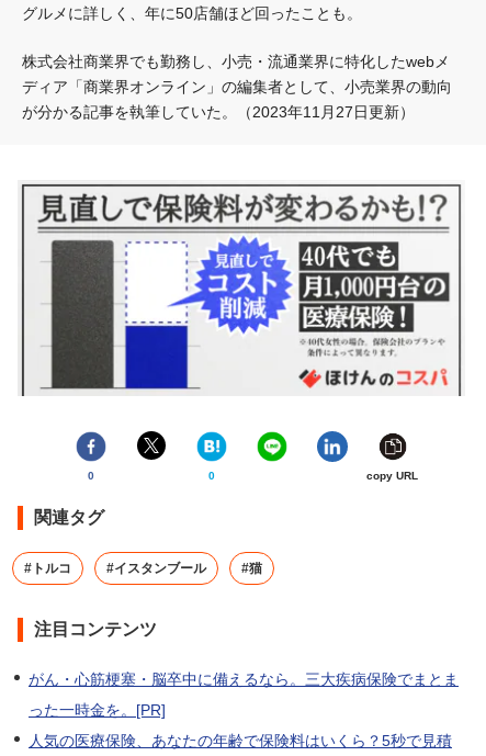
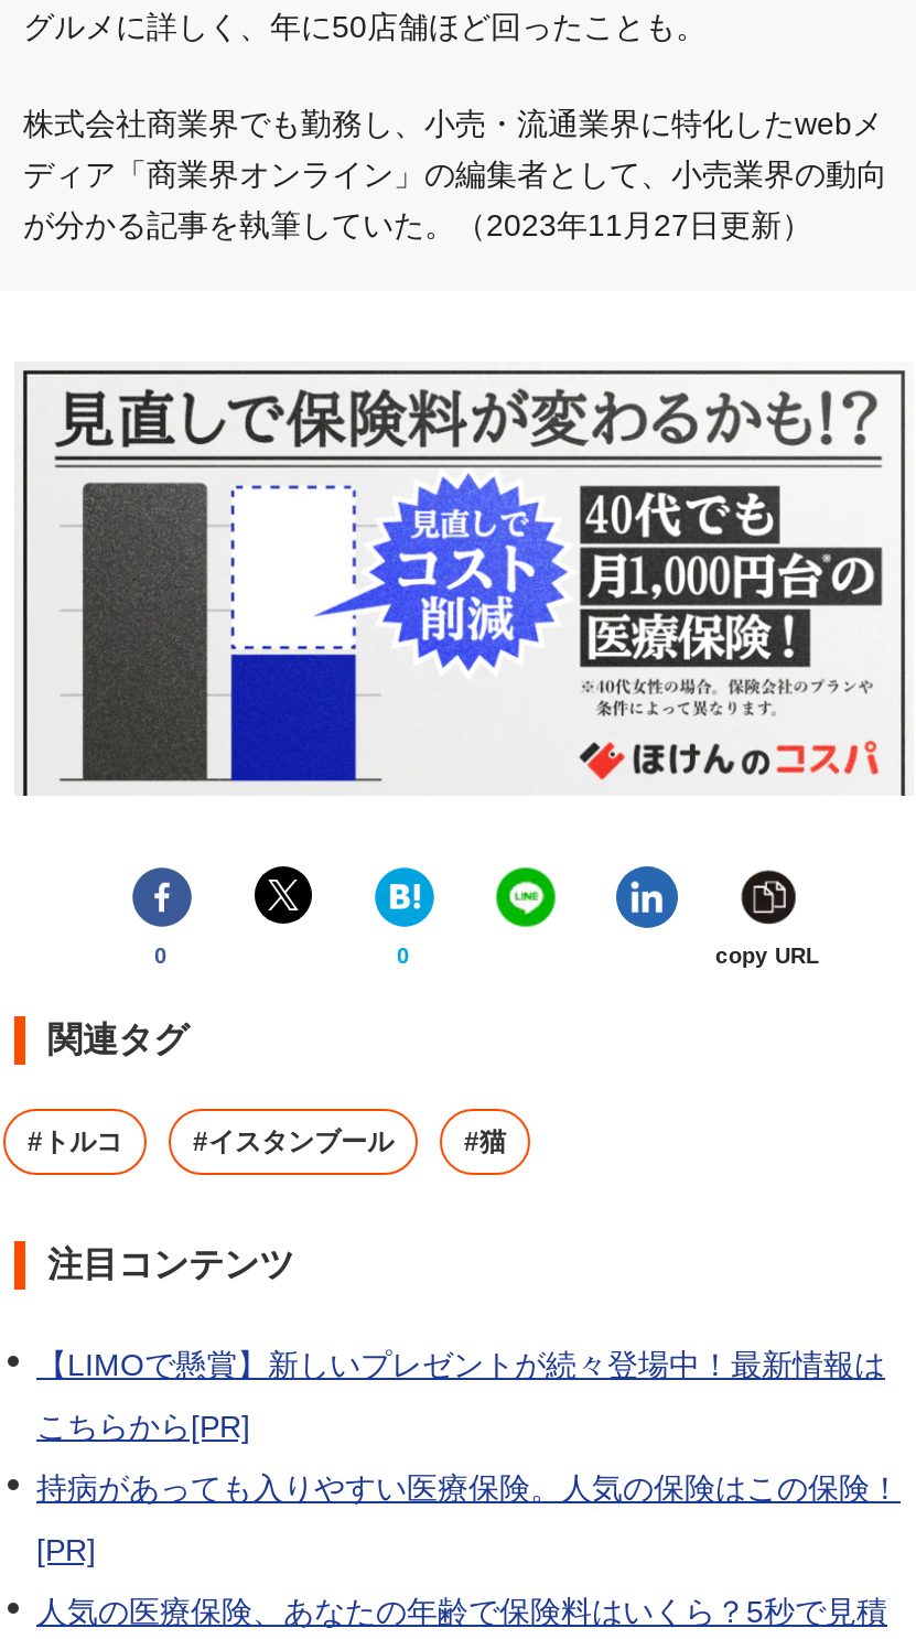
- がん・心筋梗塞・脳卒中に備えるなら。三大疾病保険でまとま
- った一時金を。[PR]
+ 【LIMOで懸賞】新しいプレゼントが続々登場中！最新情報は
+ こちらから[PR]
+ 持病があっても入りやすい医療保険。人気の保険はこの保険！
+ [PR]
